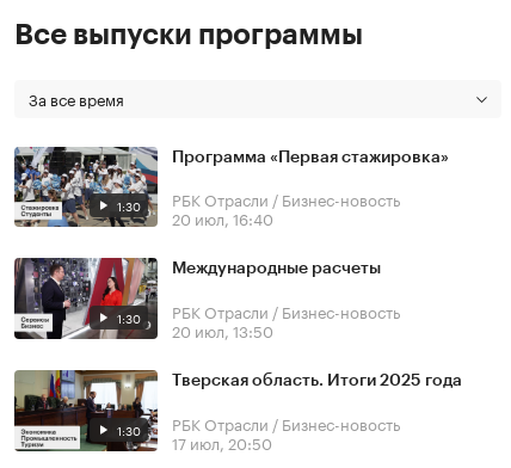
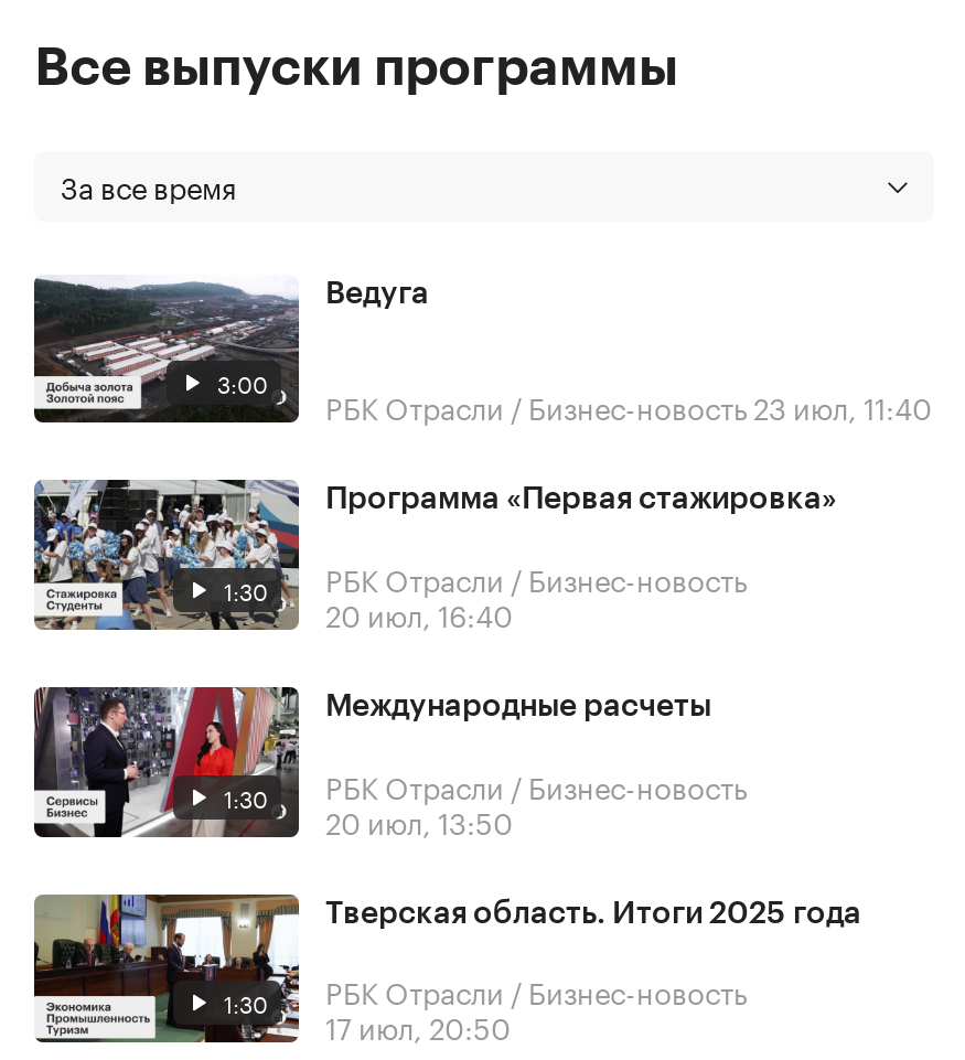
+ [image]
+ 3:00

+ Ведуга
+ РБК Отрасли / Бизнес-новость 23 июл, 11:40
